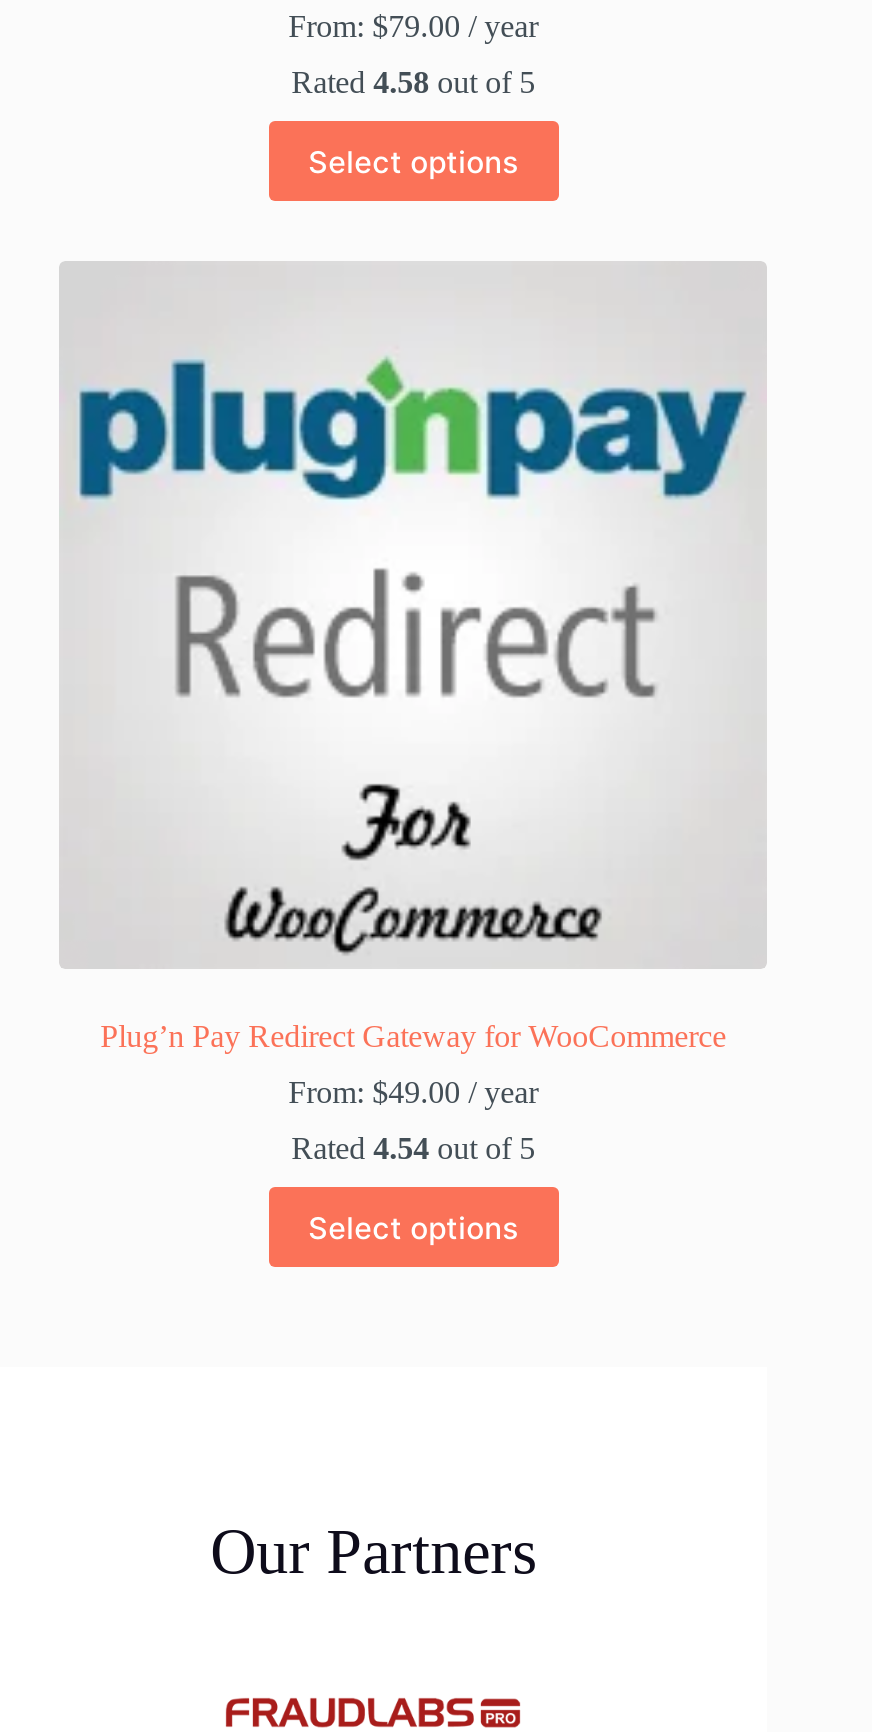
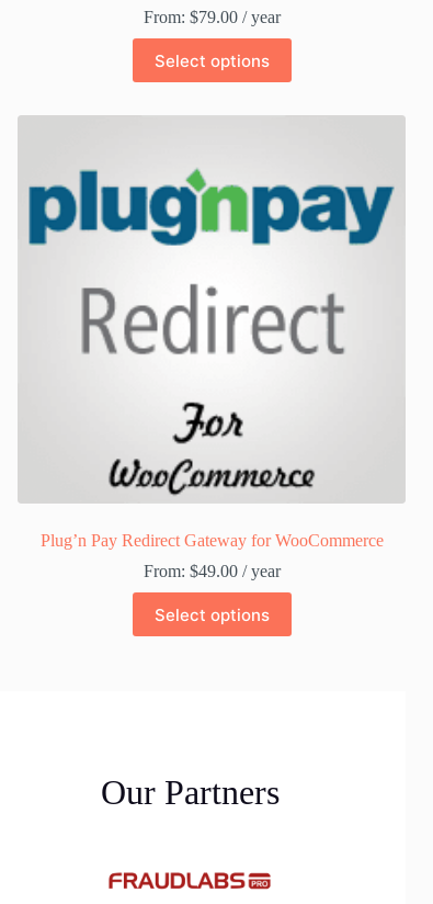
- Rated 4.58 out of 5

- Rated 4.54 out of 5
